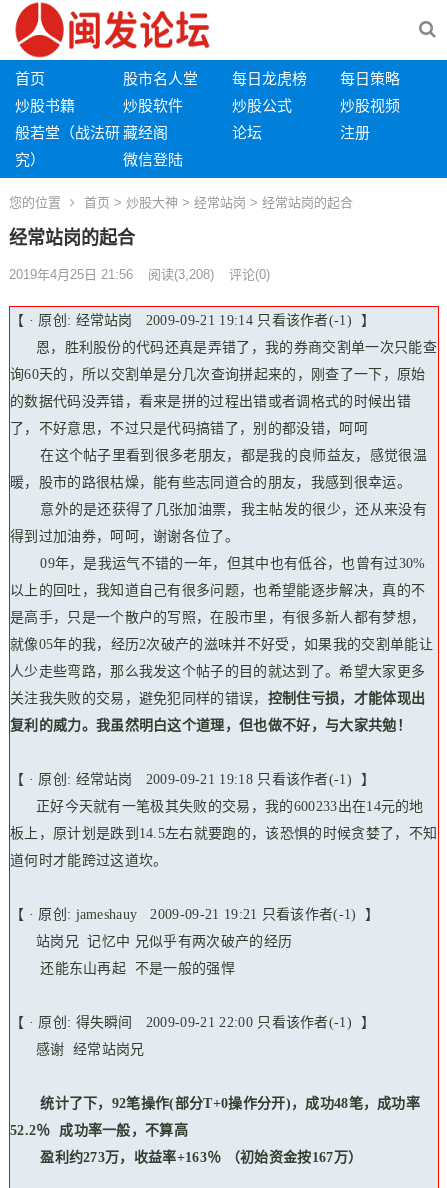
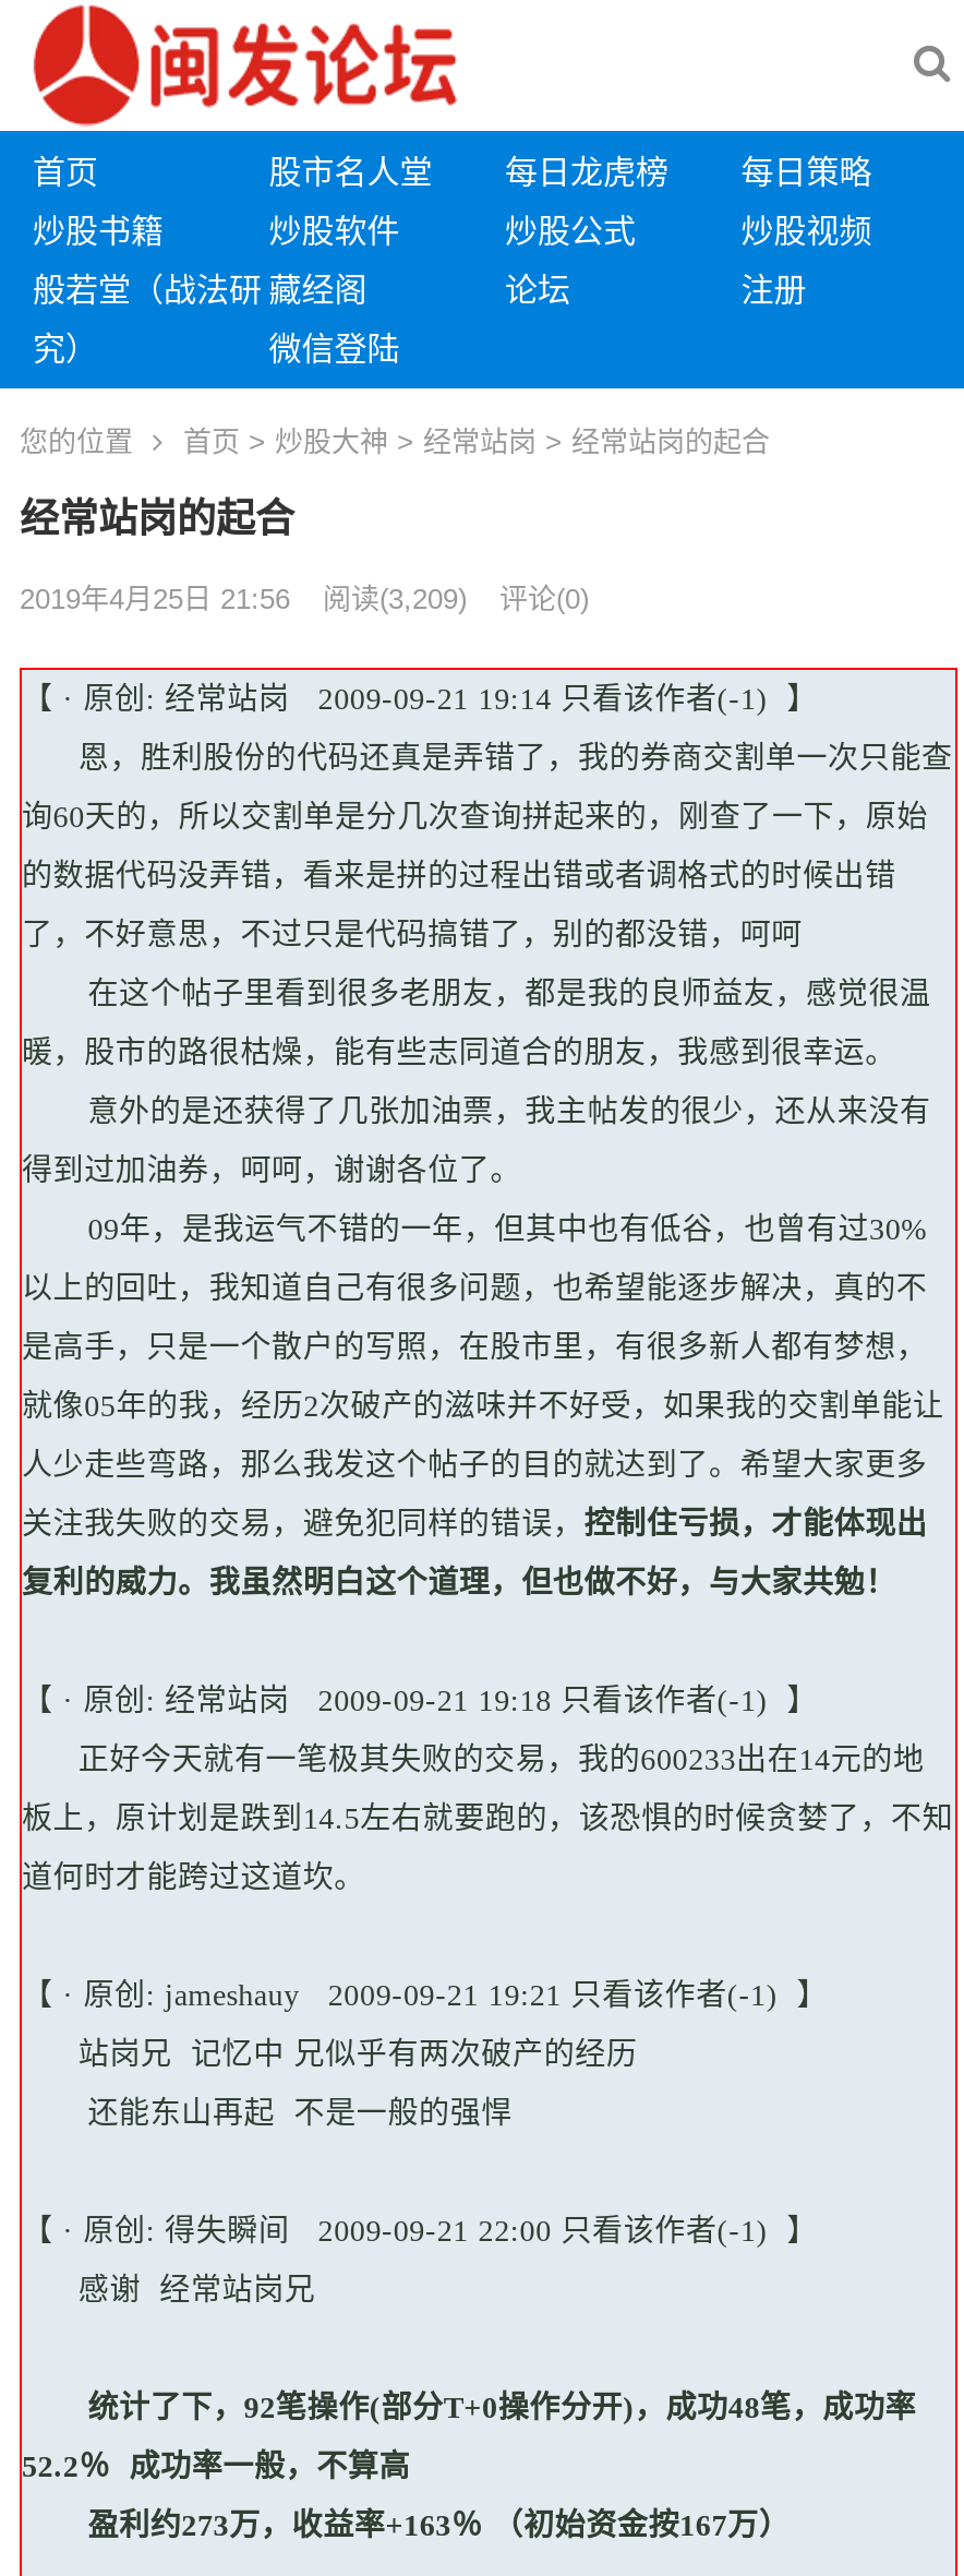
- 2019年4月25日 21:56 阅读(3,208) 评论(0)
+ 2019年4月25日 21:56 阅读(3,209) 评论(0)
